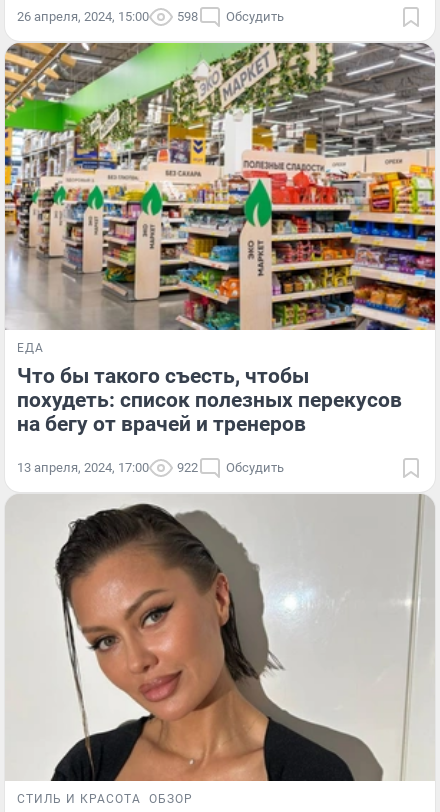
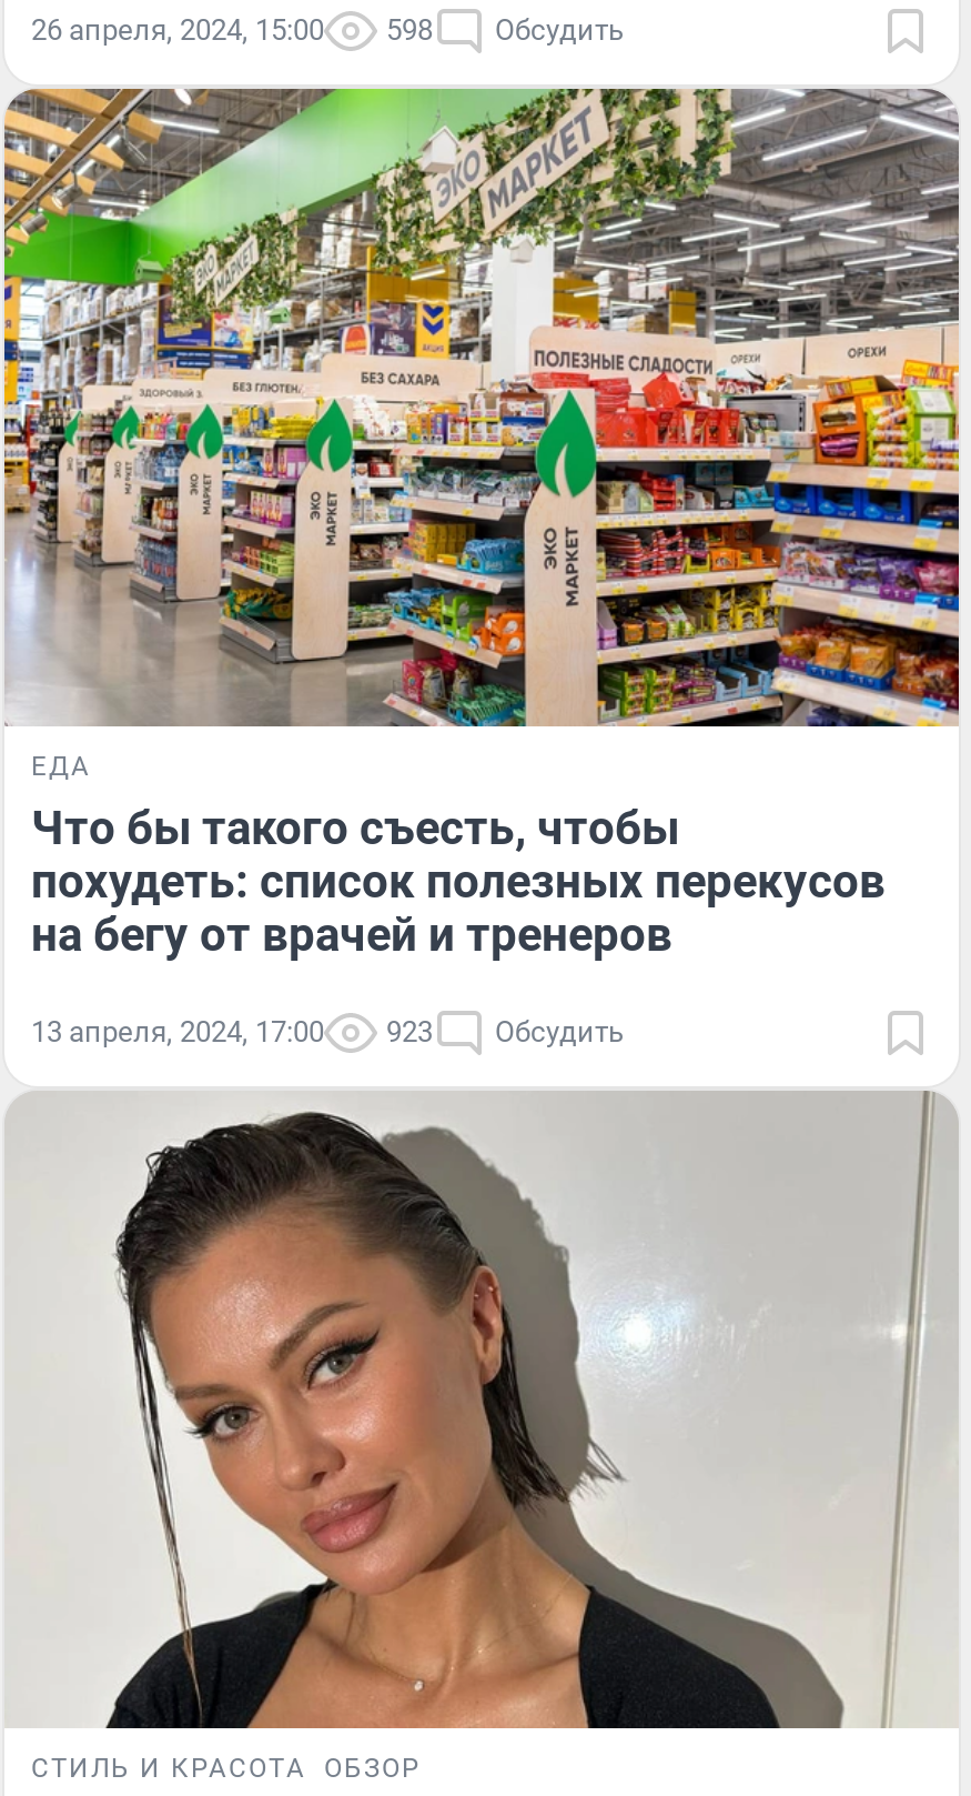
- 13 апреля, 2024, 17:00 922 Обсудить
+ 13 апреля, 2024, 17:00 923 Обсудить
